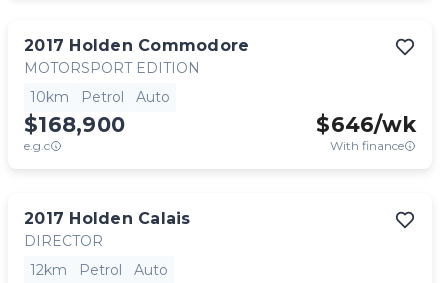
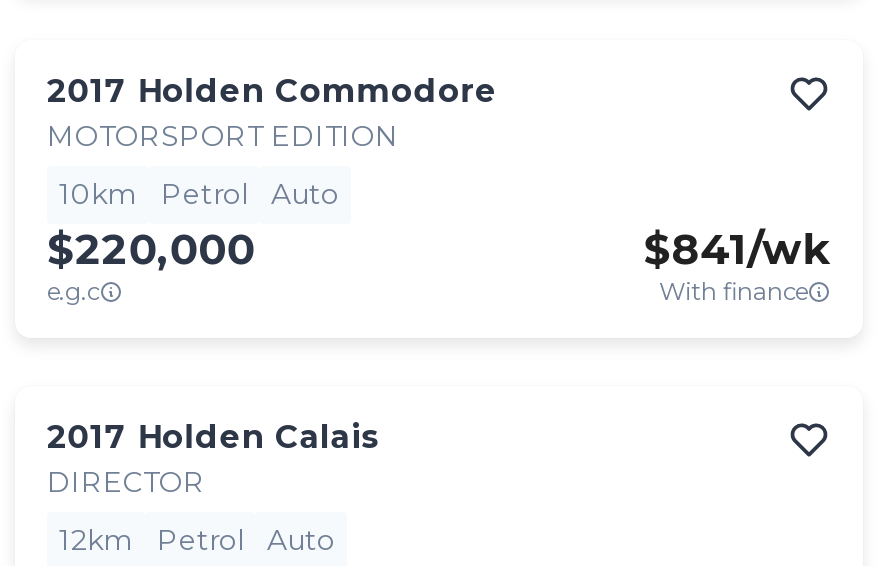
- $168,900
+ $220,000

- $646/wk
+ $841/wk
